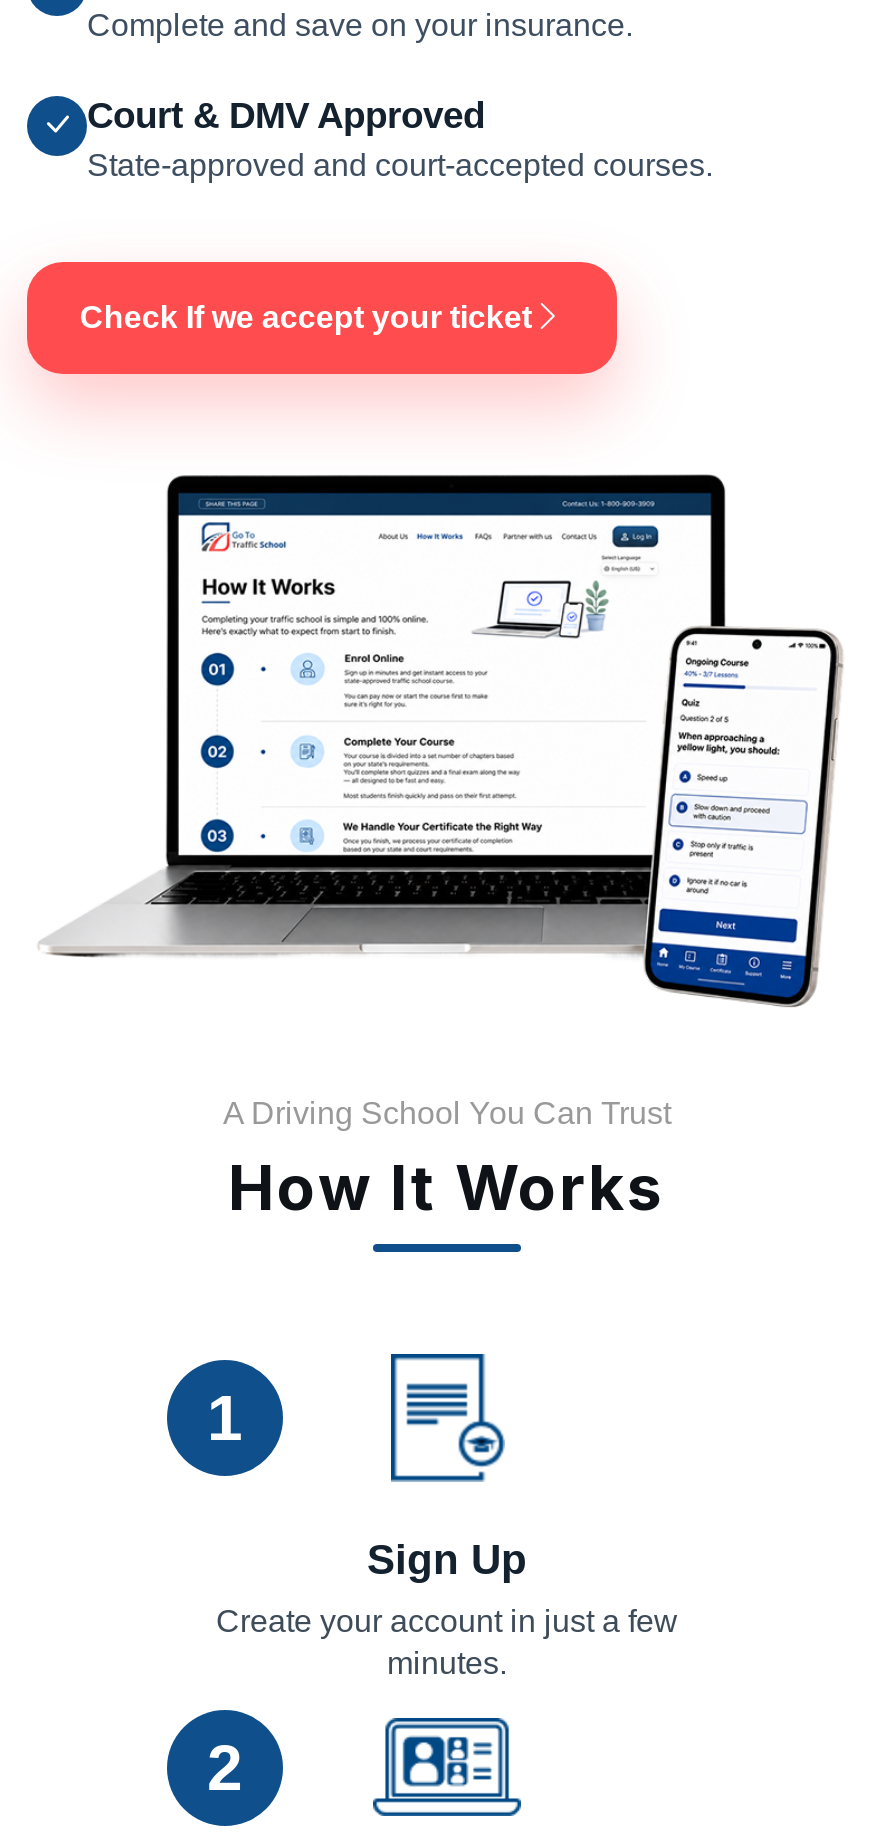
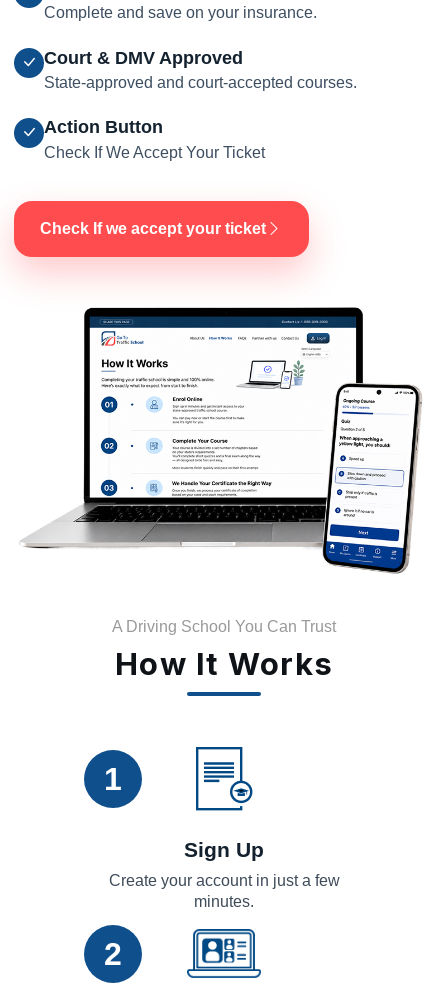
+ Action Button
+ Check If We Accept Your Ticket
